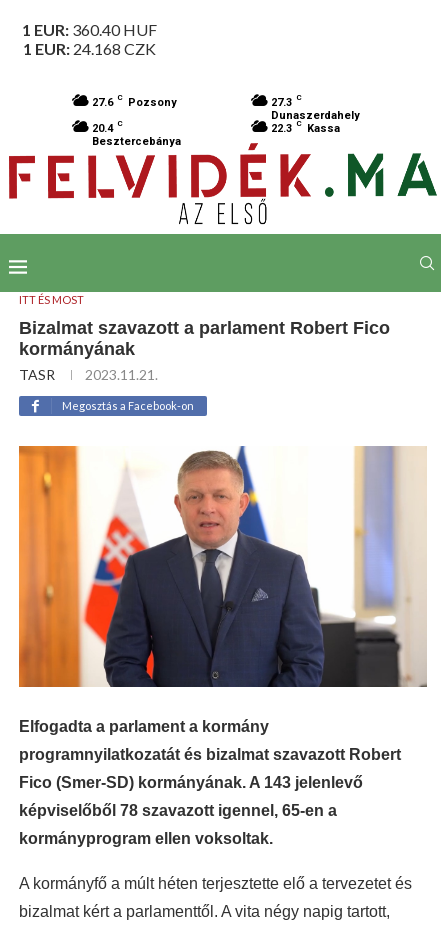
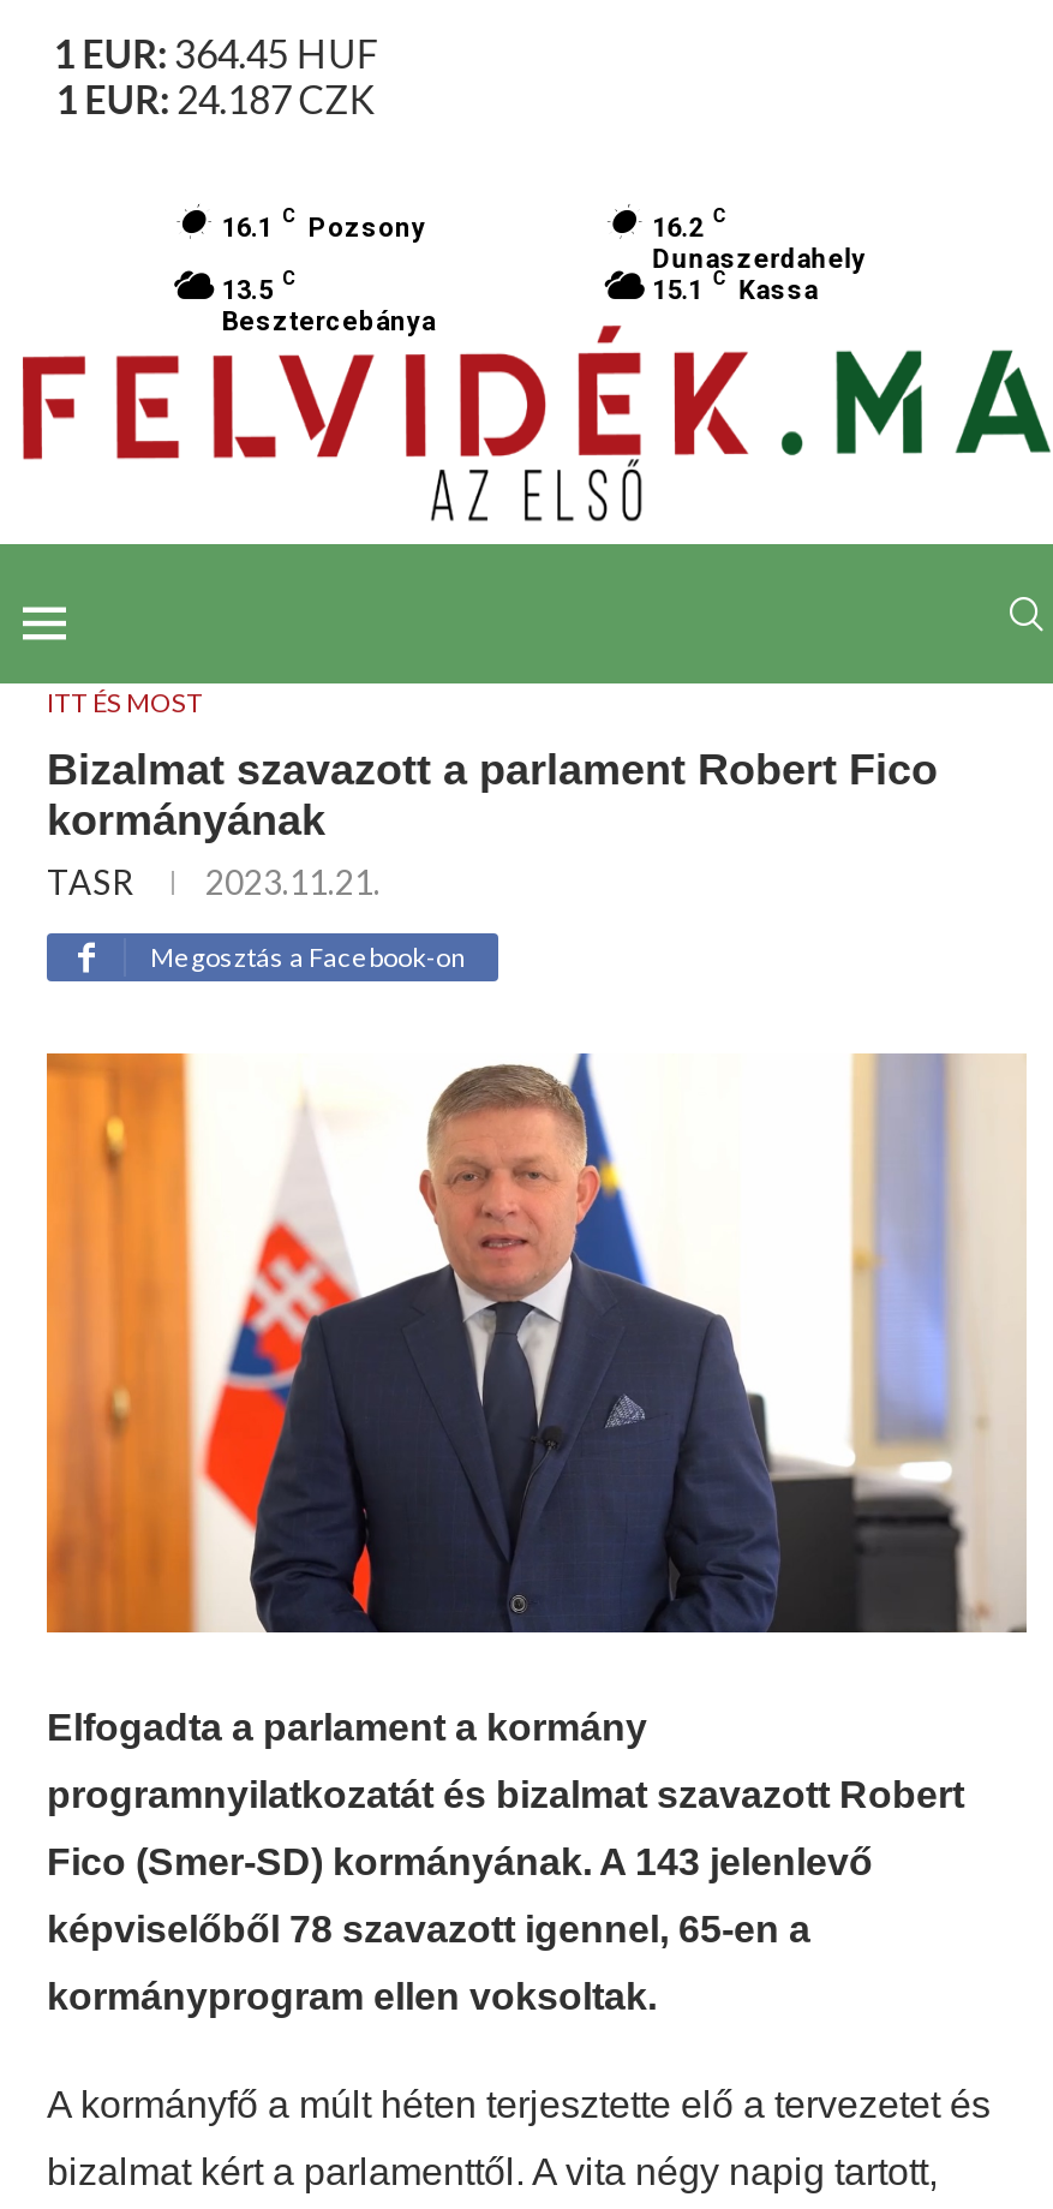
- 1 EUR: 360.40 HUF
+ 1 EUR: 364.45 HUF

- 1 EUR: 24.168 CZK
+ 1 EUR: 24.187 CZK

- 27.6 C Pozsony
+ 16.1 C Pozsony

- 27.3 C
+ 16.2 C

- 20.4 C
+ 13.5 C

- 22.3 C Kassa
+ 15.1 C Kassa
